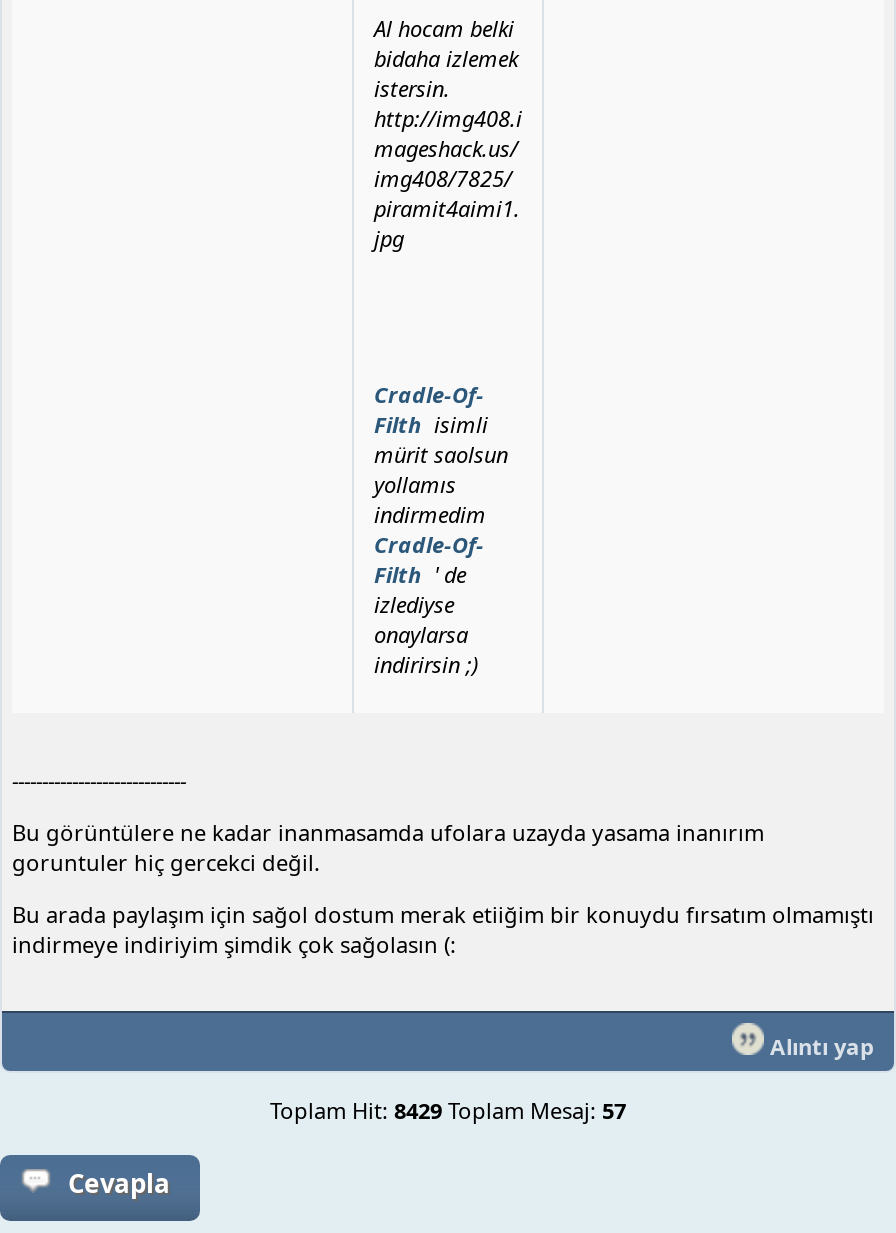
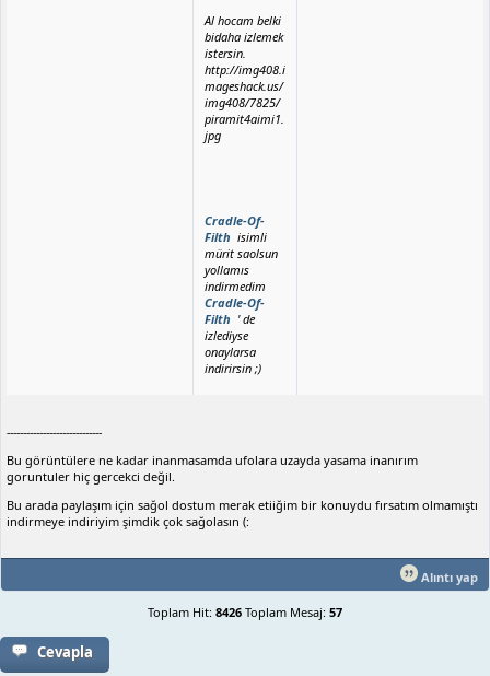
- Toplam Hit: 8429 Toplam Mesaj: 57
+ Toplam Hit: 8426 Toplam Mesaj: 57
